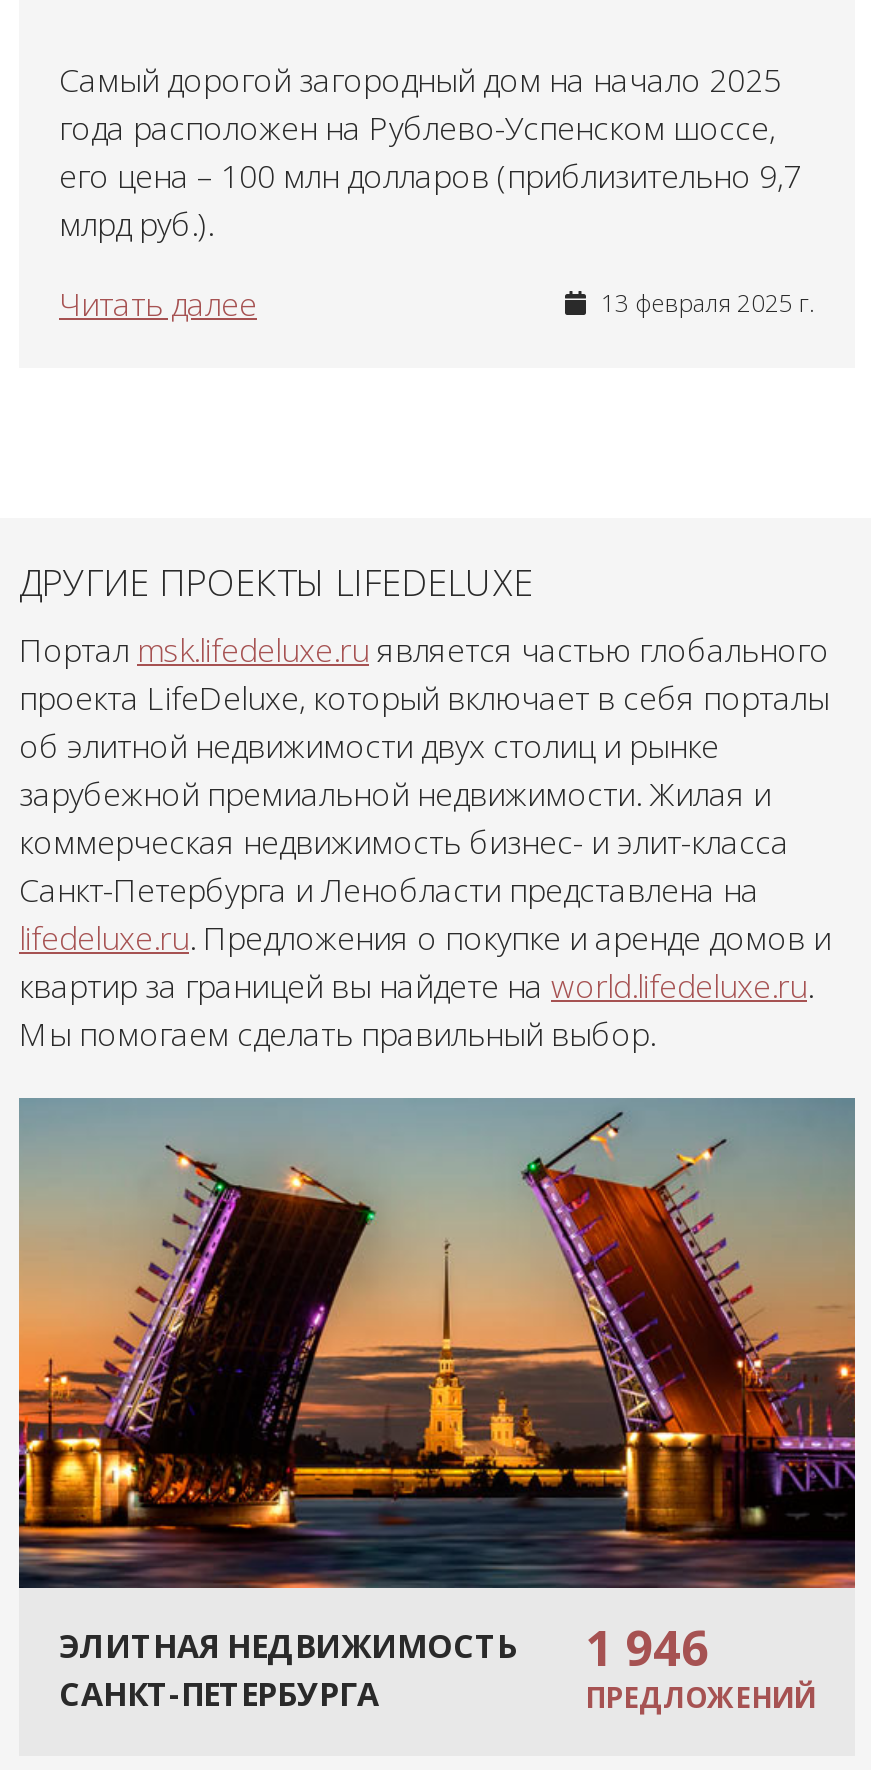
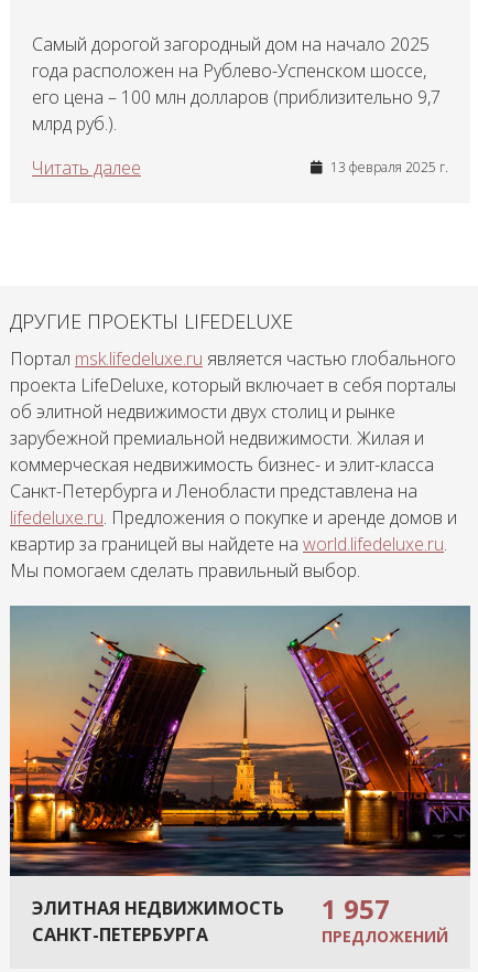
- ЭЛИТНАЯ НЕДВИЖИМОСТЬ 1 946
+ ЭЛИТНАЯ НЕДВИЖИМОСТЬ 1 957
